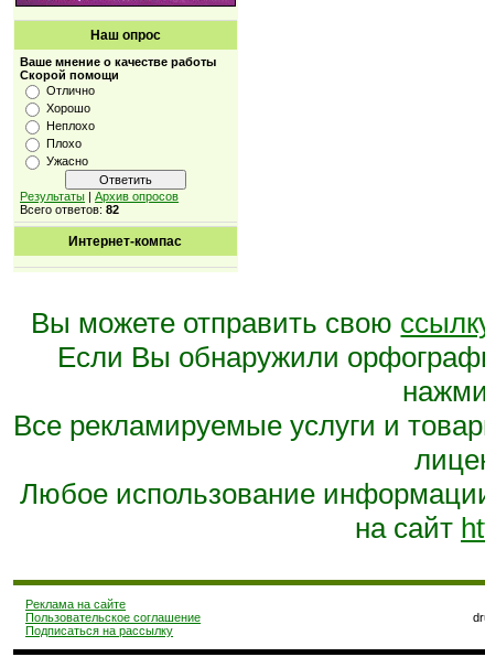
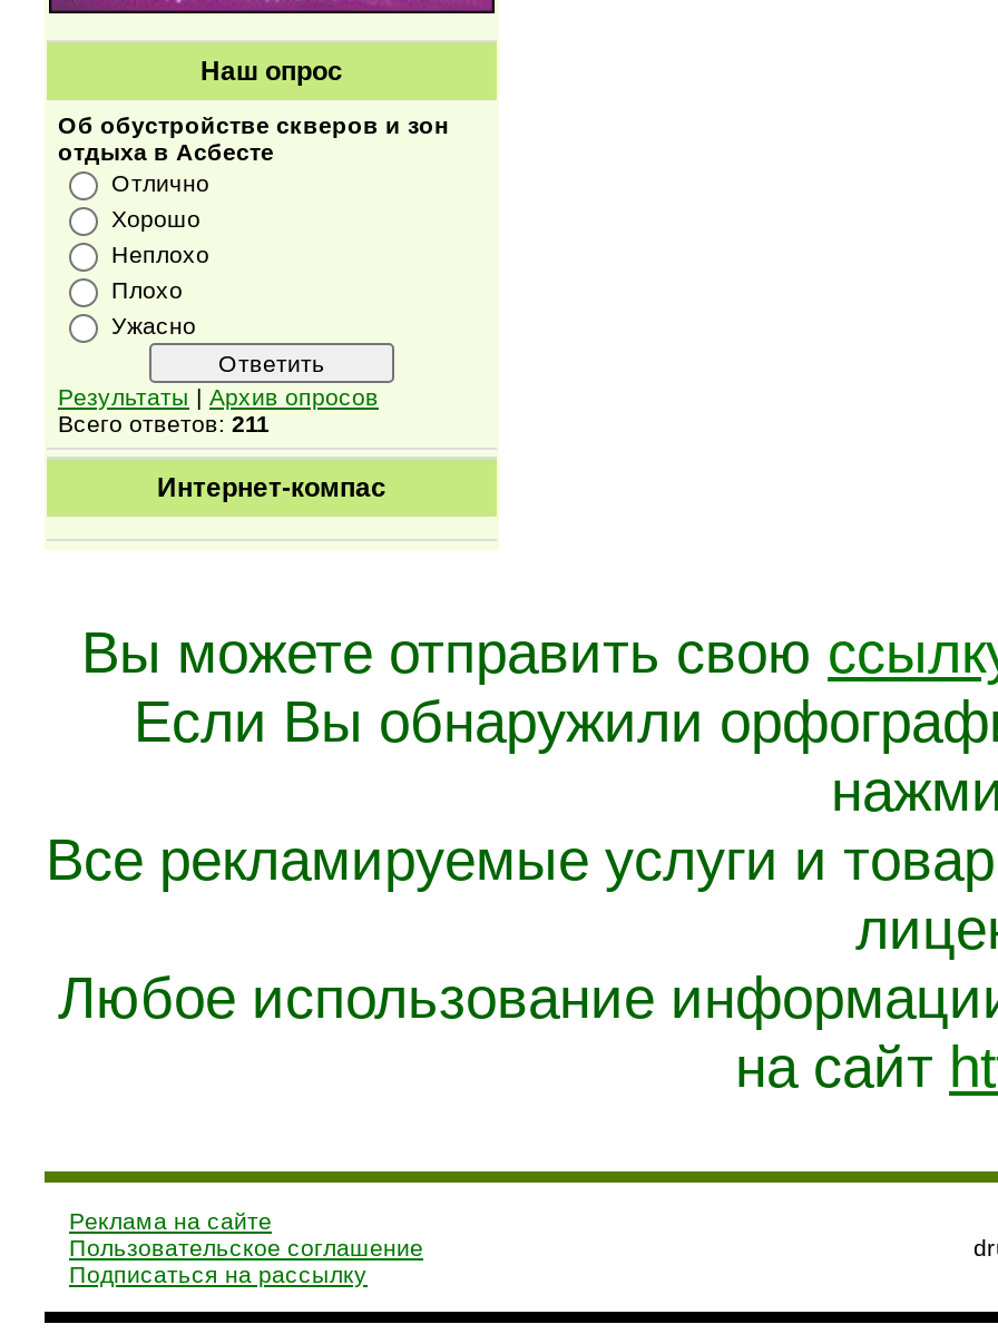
- Ваше мнение о качестве работы
- Скорой помощи
+ Об обустройстве скверов и зон
+ отдыха в Асбесте

- Всего ответов:82
+ Всего ответов:211
